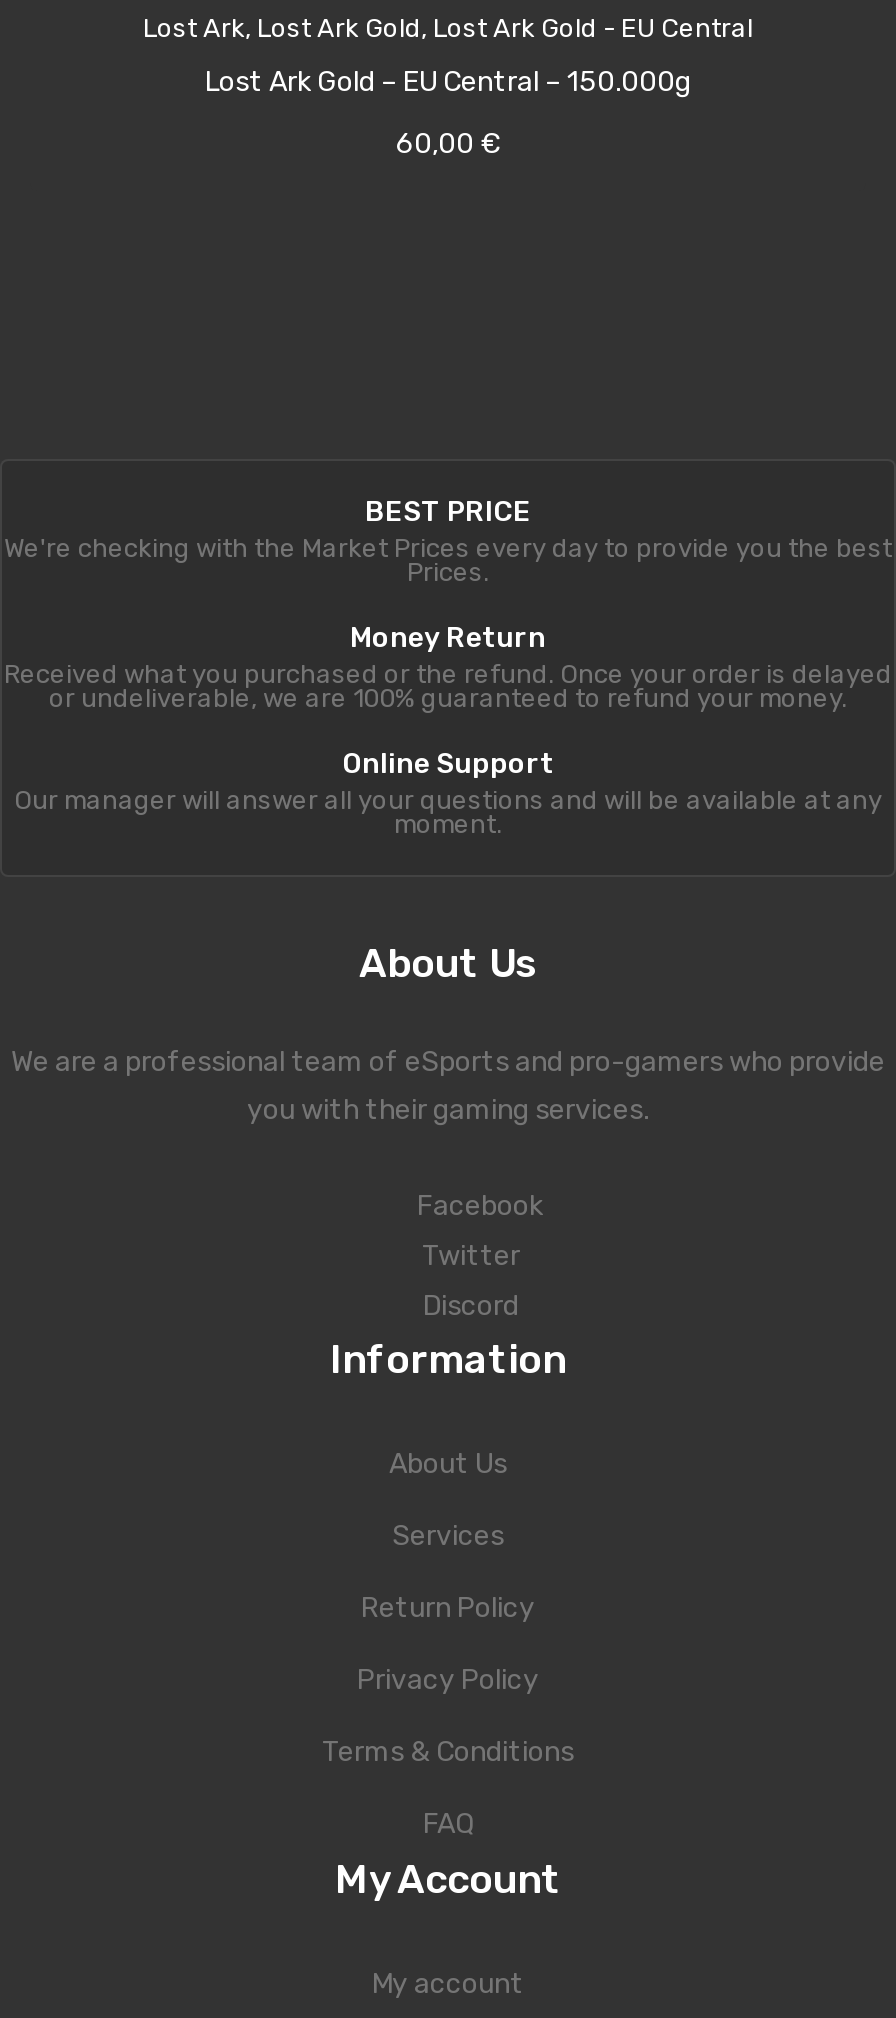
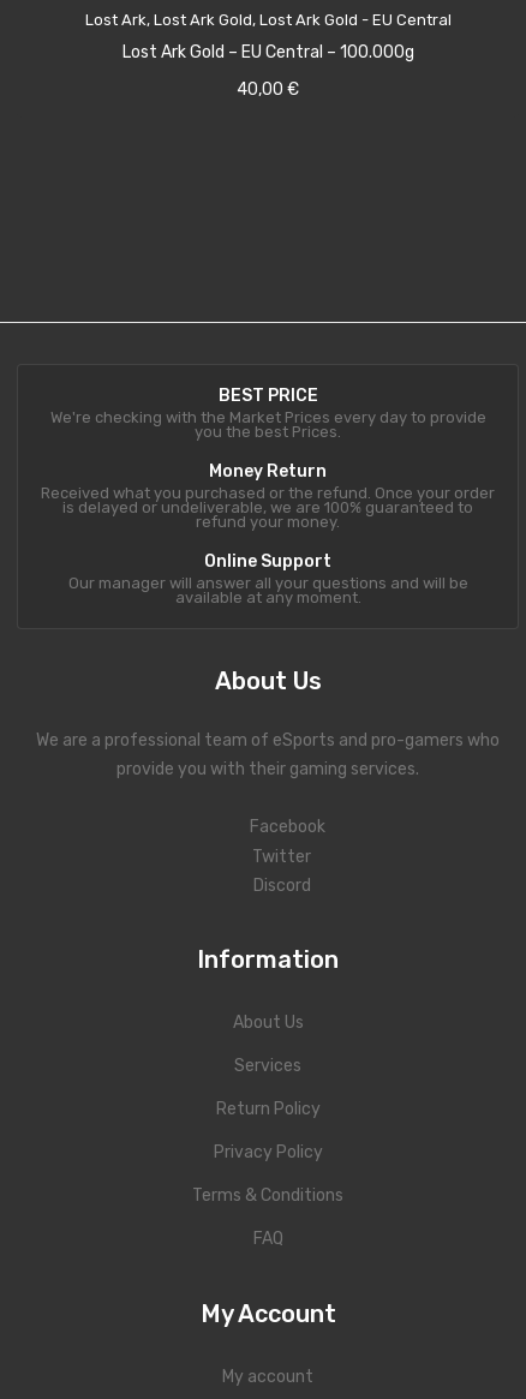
- Lost Ark Gold – EU Central – 150.000g
+ Lost Ark Gold – EU Central – 100.000g

- 60,00 €
+ 40,00 €
